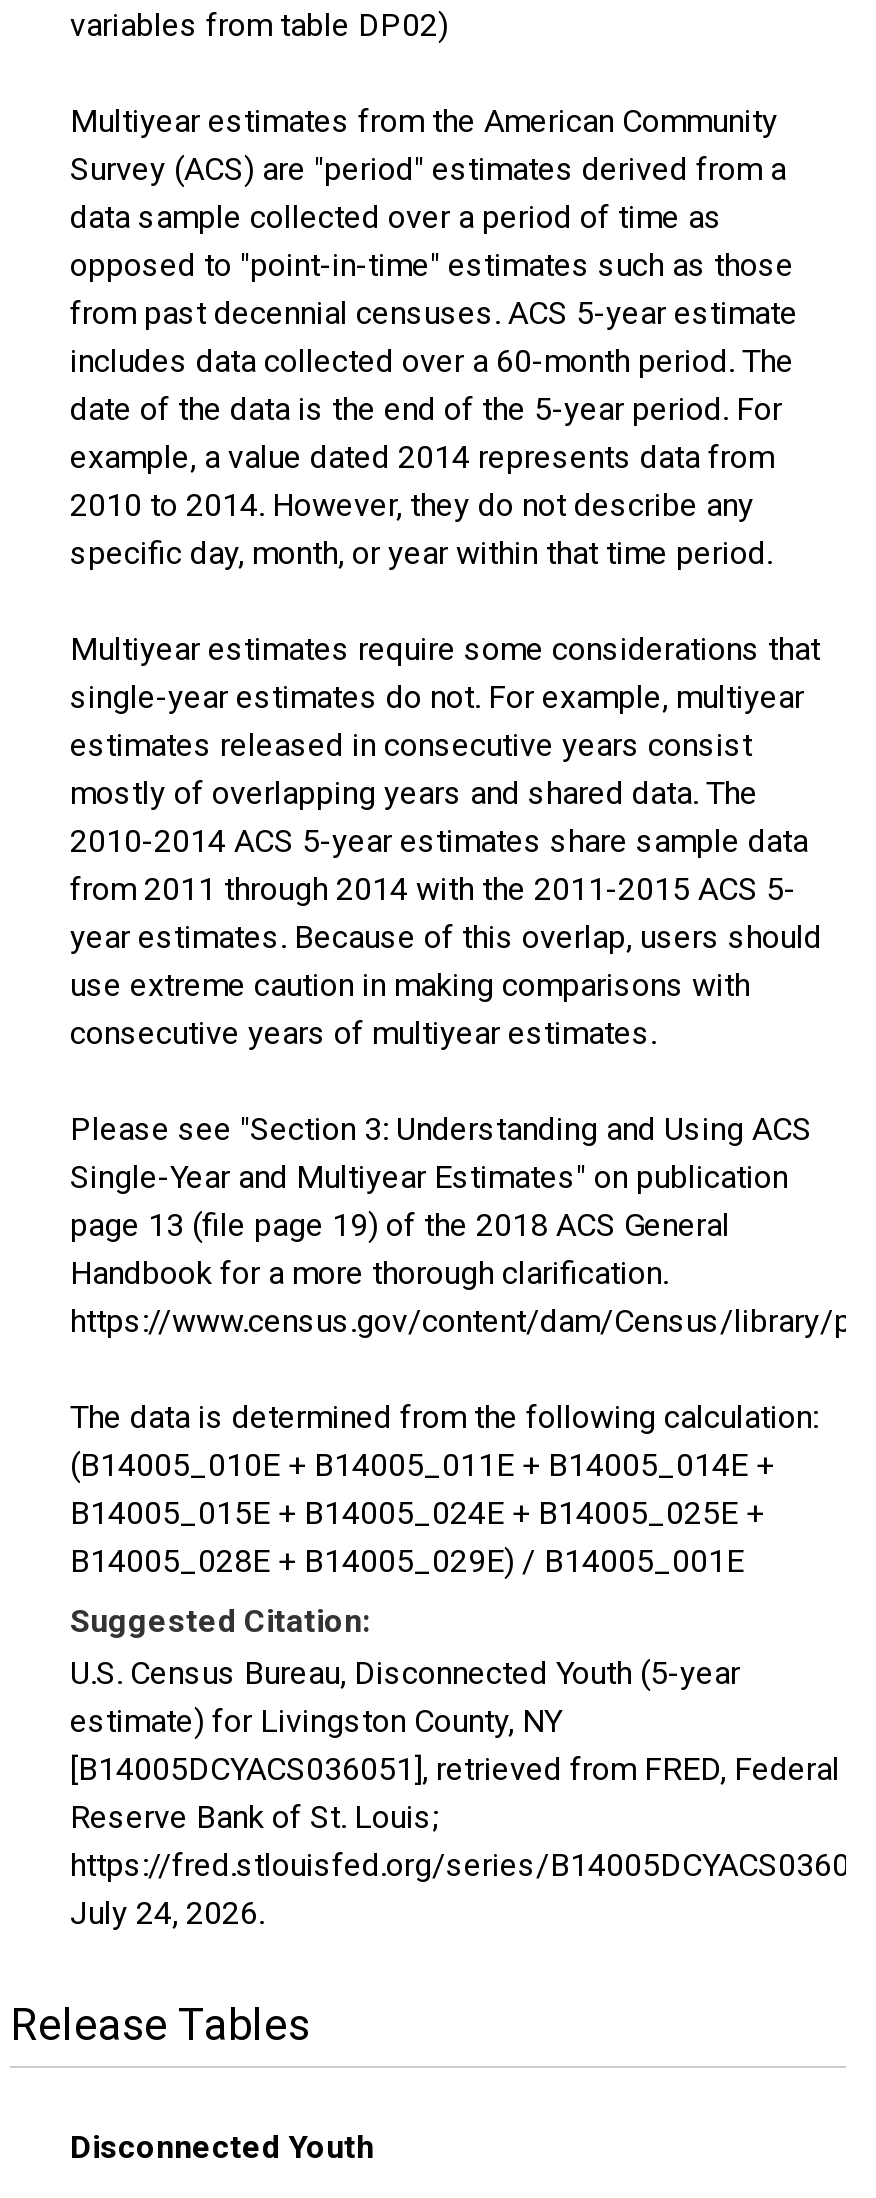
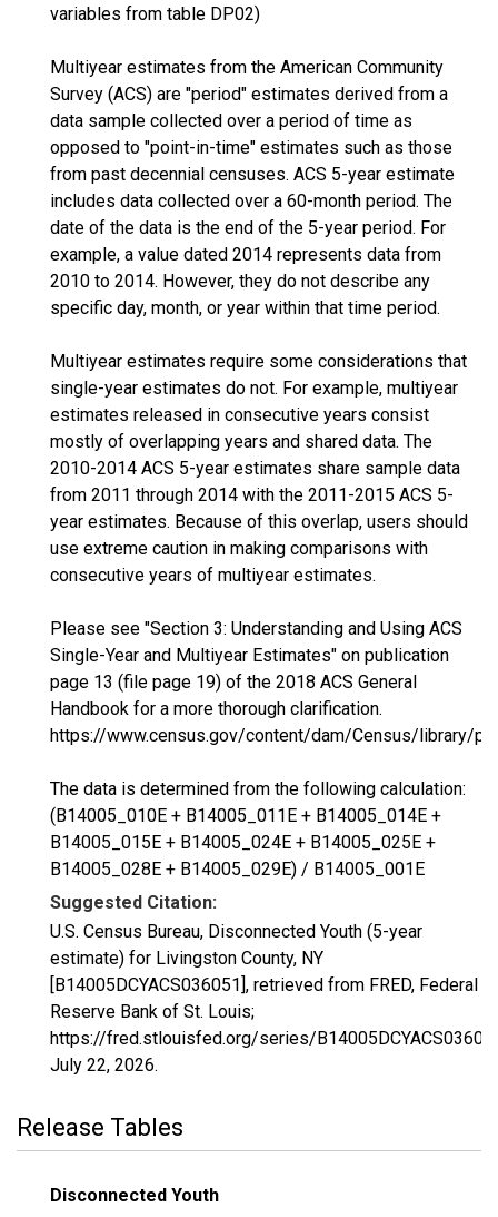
- July 24, 2026.
+ July 22, 2026.
